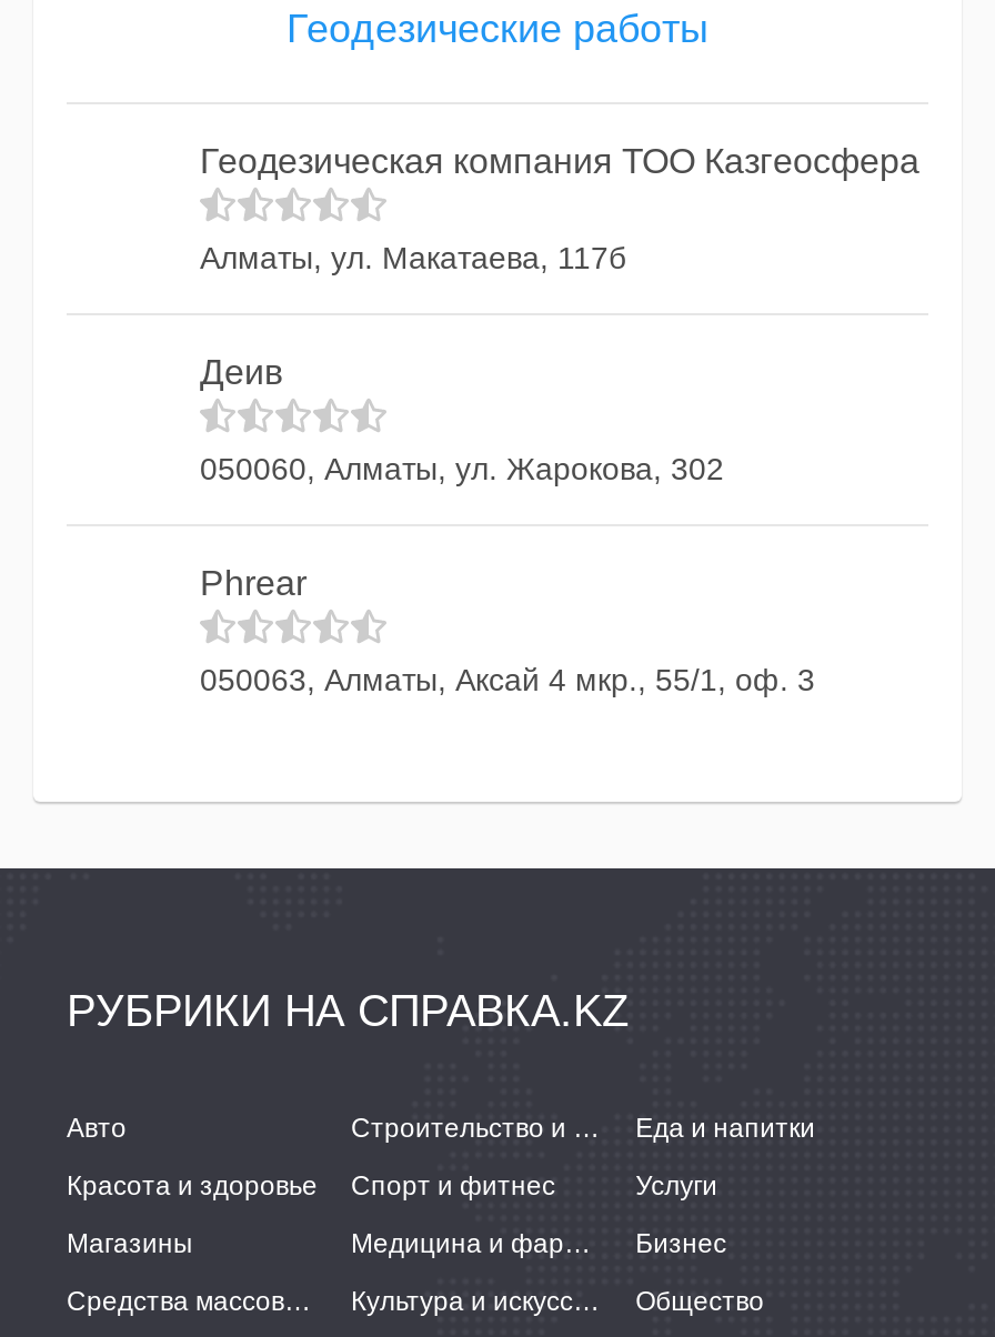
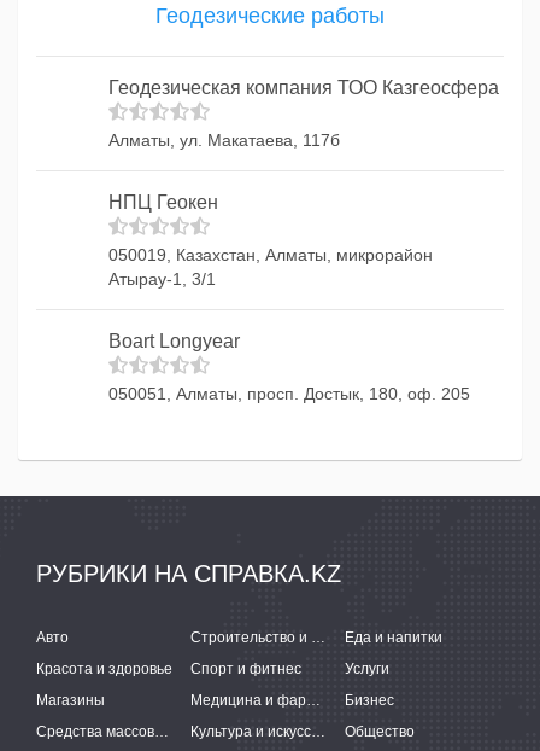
- Деив
+ НПЦ Геокен

- 050060, Алматы, ул. Жарокова, 302
+ 050019, Казахстан, Алматы, микрорайон
+ Атырау-1, 3/1

- Phrear
+ Boart Longyear

- 050063, Алматы, Аксай 4 мкр., 55/1, оф. 3
+ 050051, Алматы, просп. Достык, 180, оф. 205
